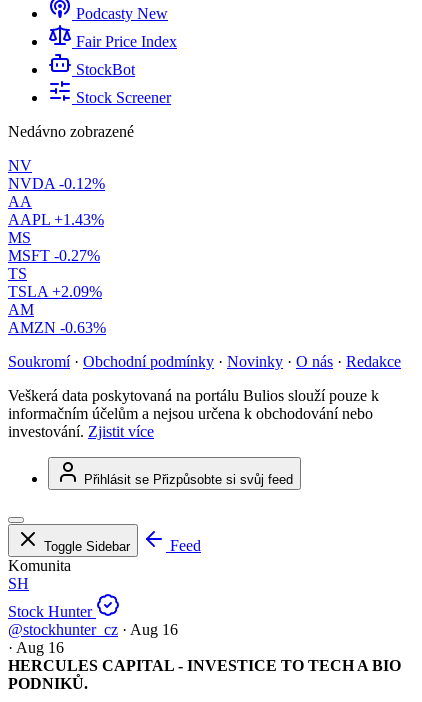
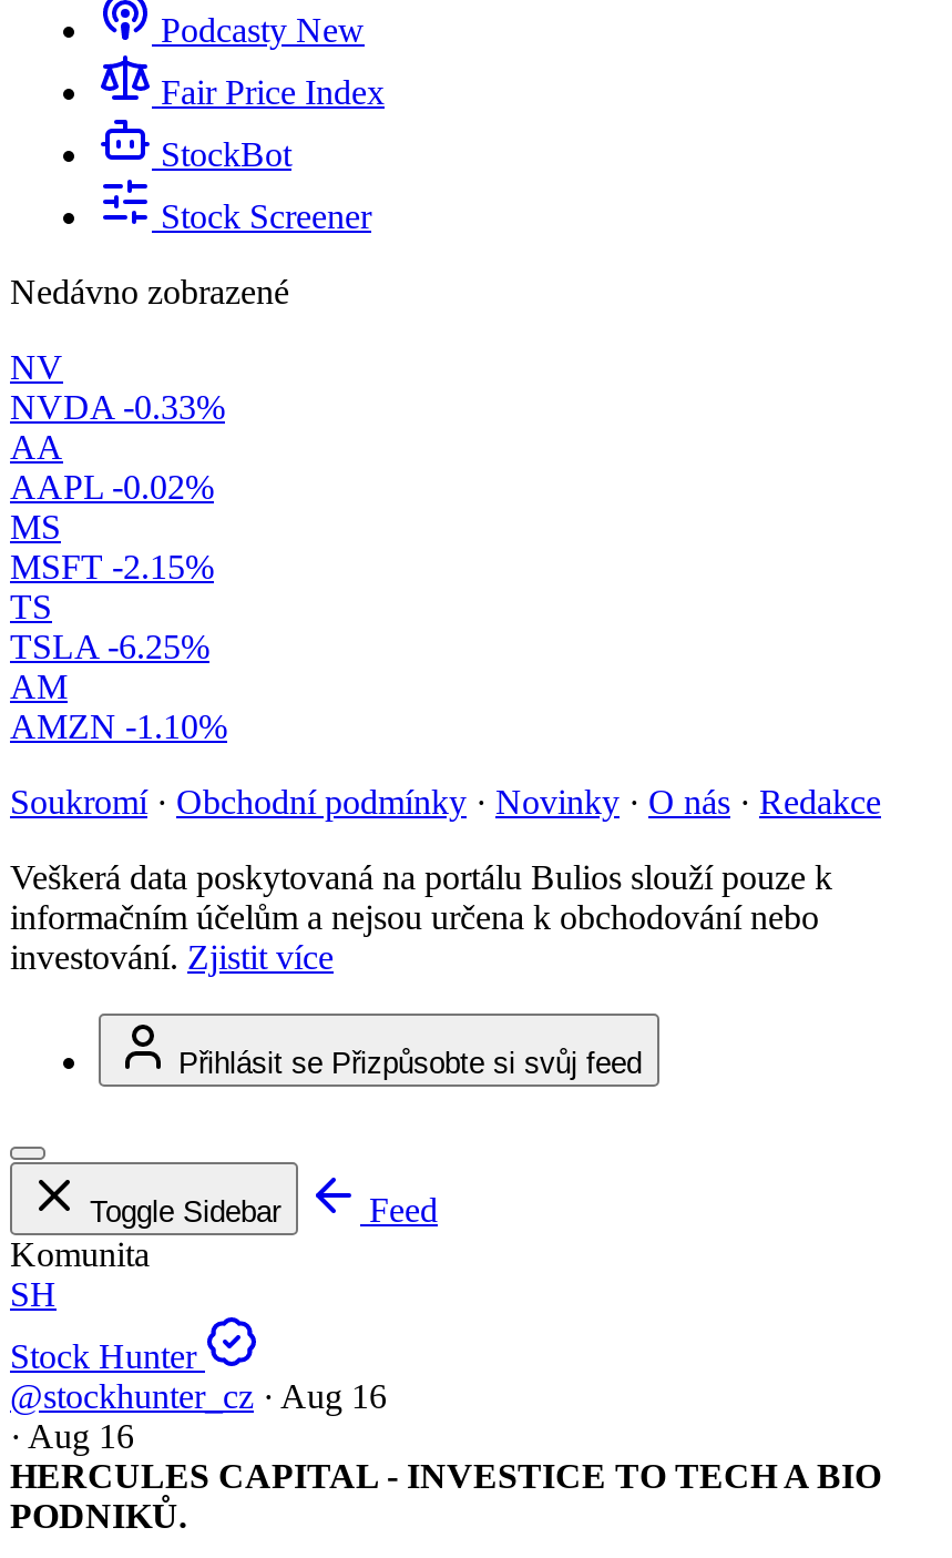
- NVDA -0.12%
+ NVDA -0.33%

- AAPL +1.43%
+ AAPL -0.02%

- MSFT -0.27%
+ MSFT -2.15%

- TSLA +2.09%
+ TSLA -6.25%

- AMZN -0.63%
+ AMZN -1.10%
